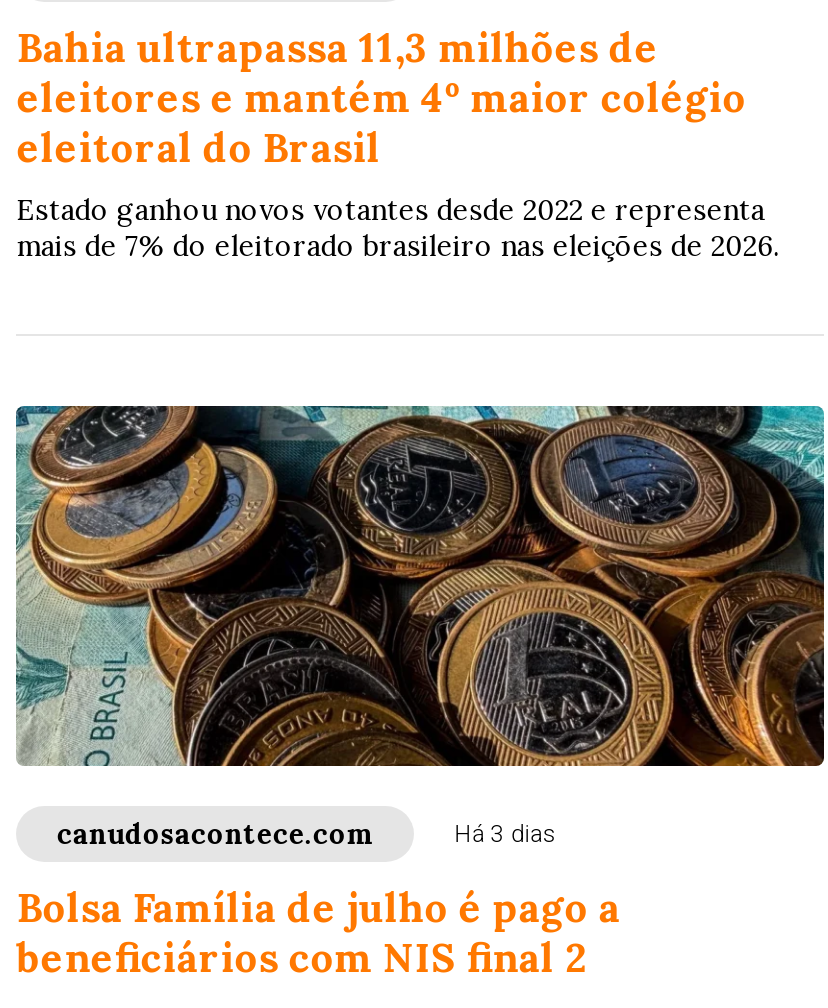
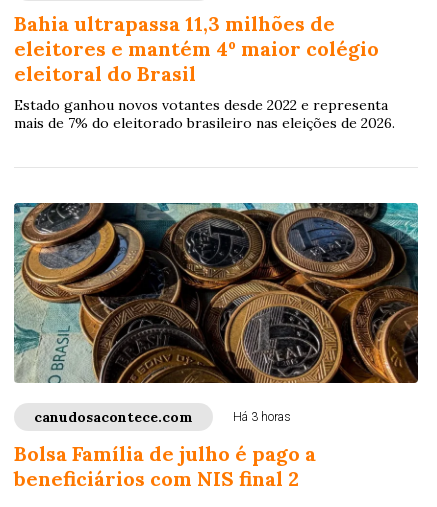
- Há 3 dias
+ Há 3 horas
